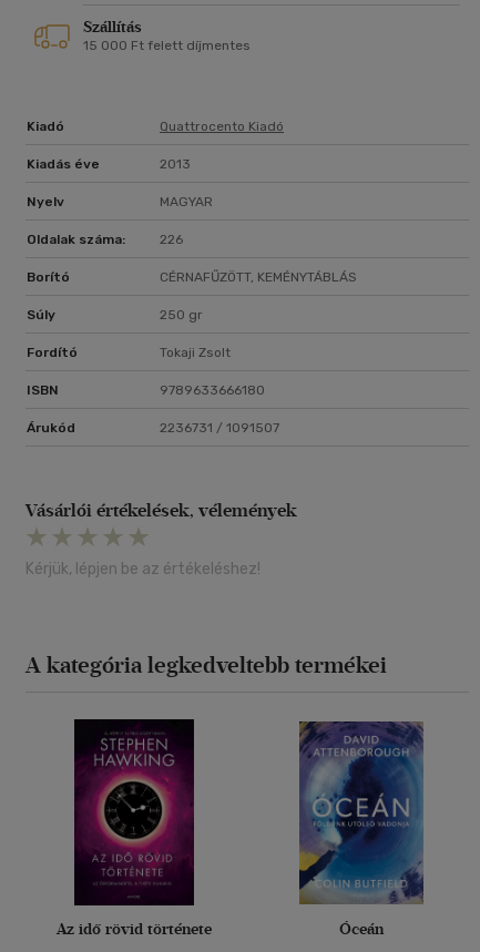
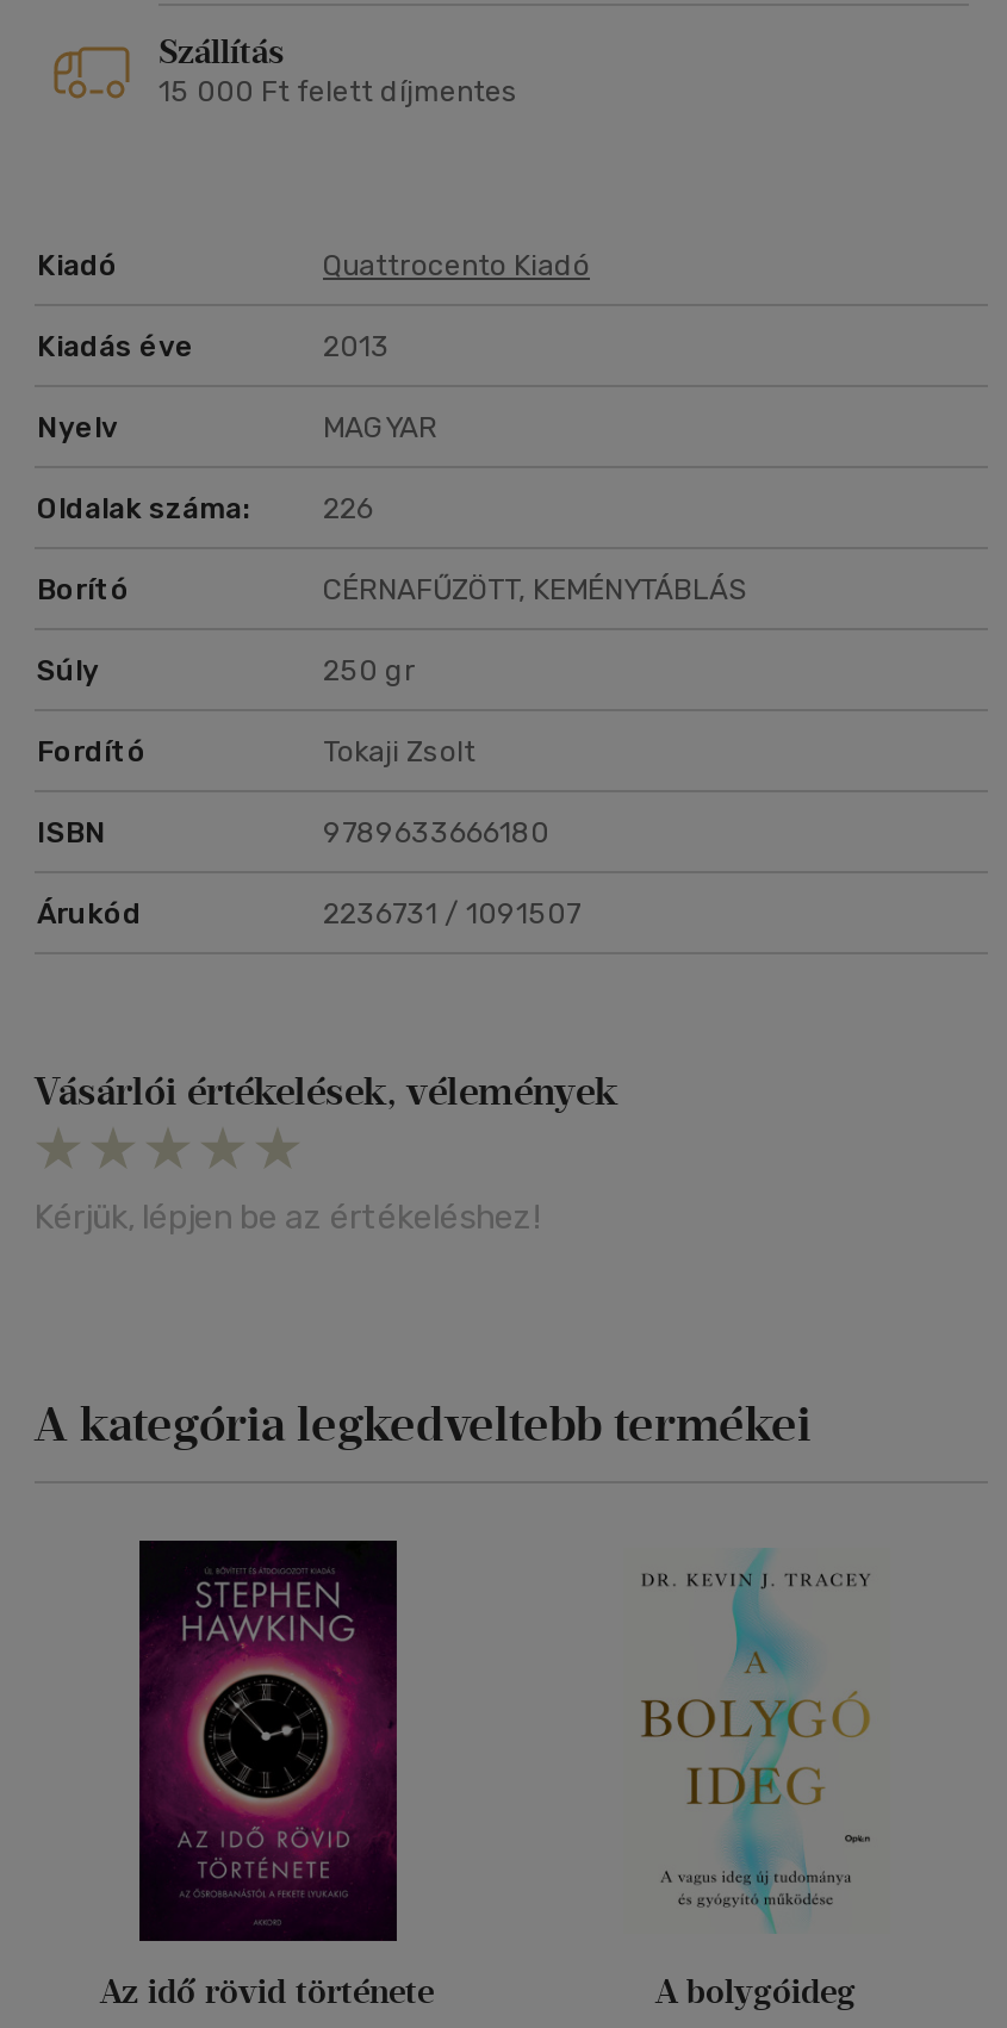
- [image]
- Óceán
+ [image]
+ A bolygóideg
